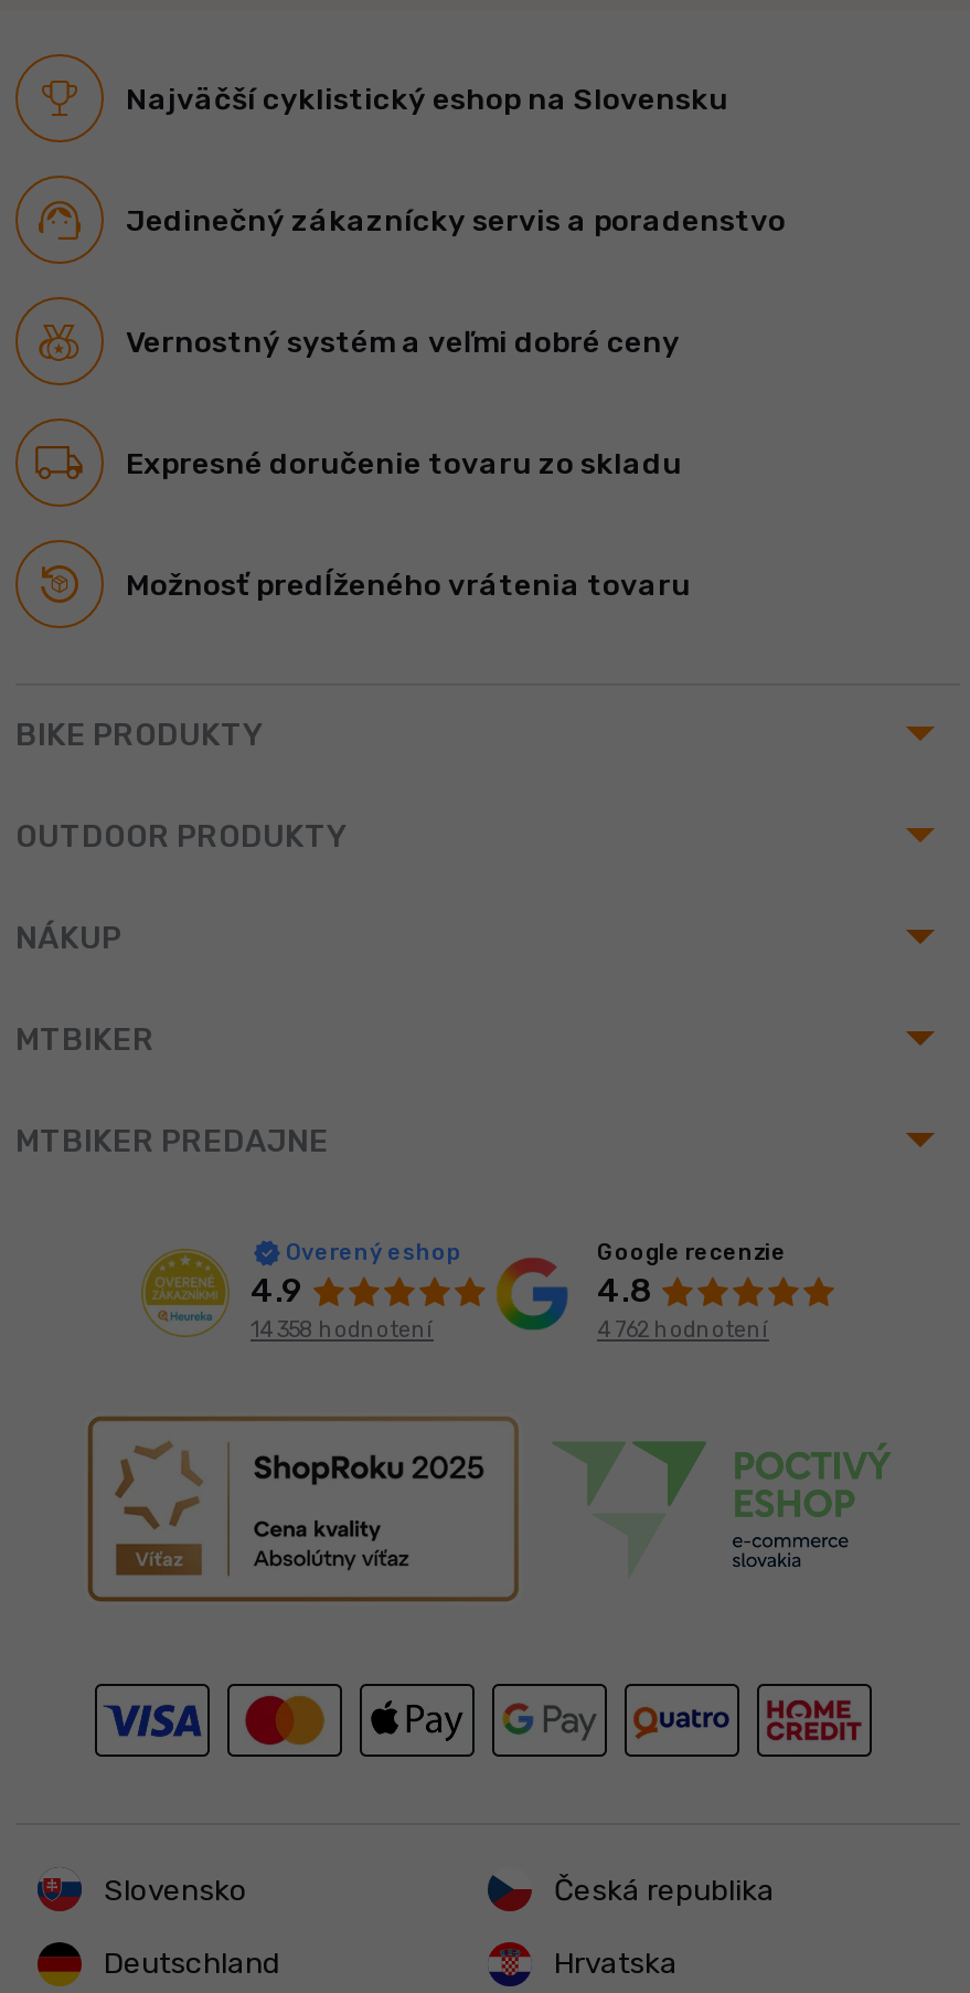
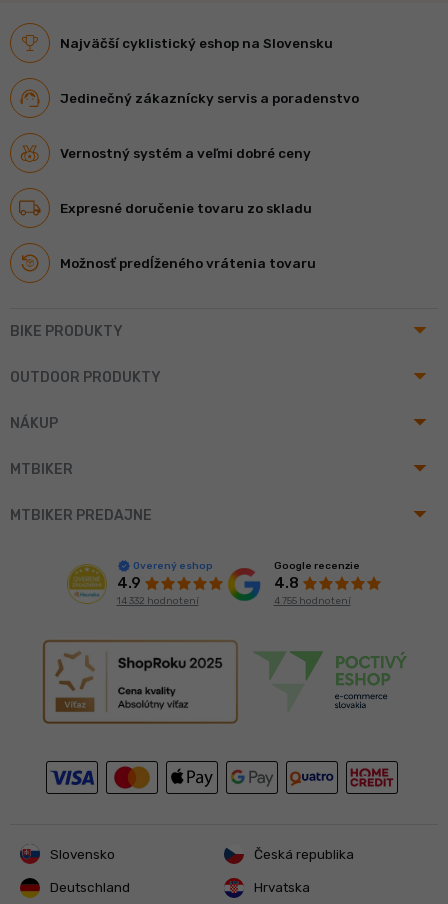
- 14 358 hodnotení
+ 14 332 hodnotení

- 4 762 hodnotení
+ 4 755 hodnotení
